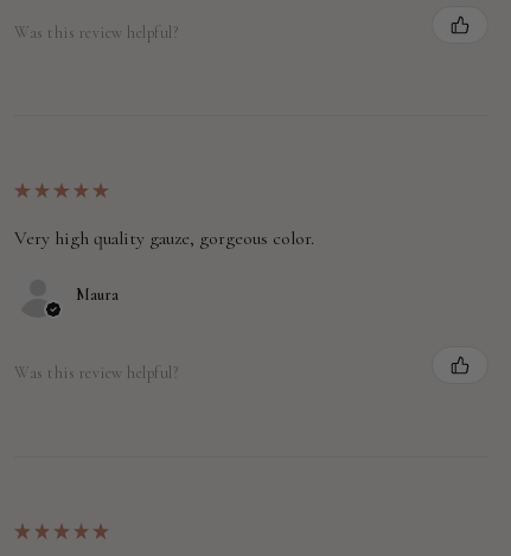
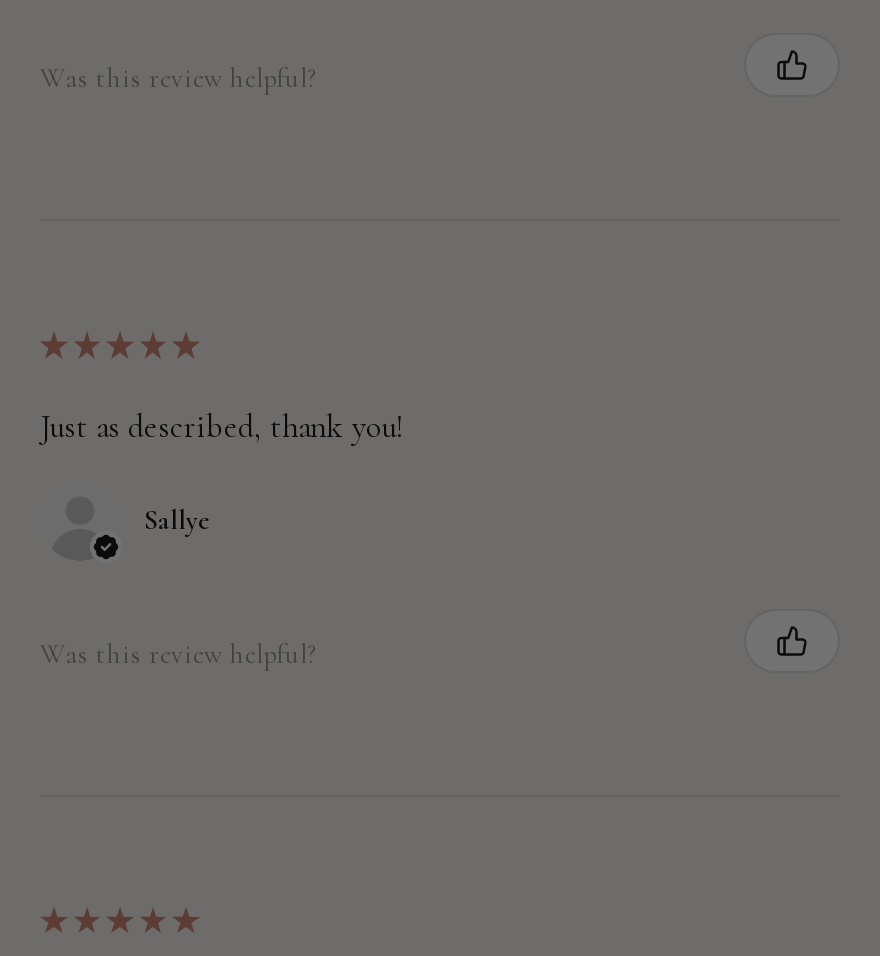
- Very high quality gauze, gorgeous color.
+ Just as described, thank you!

- Maura
+ Sallye
